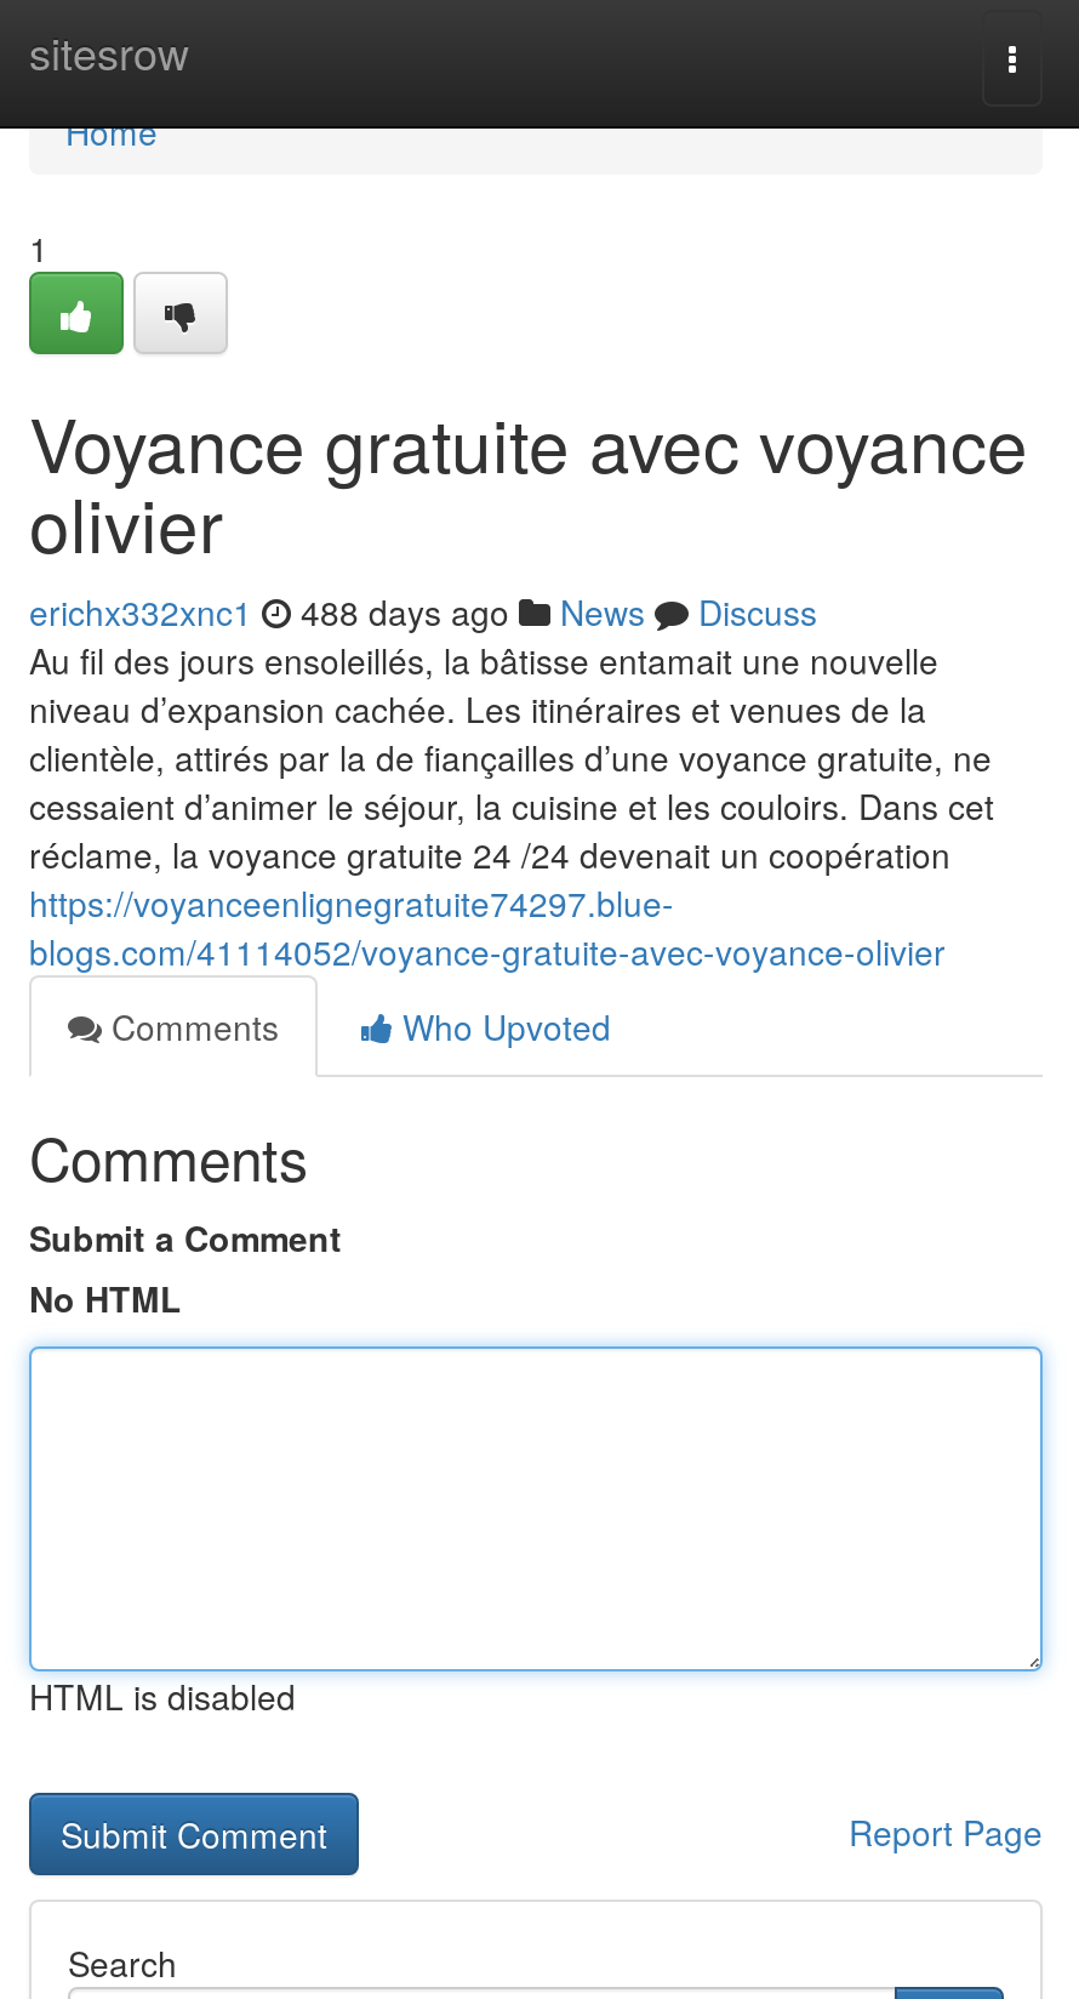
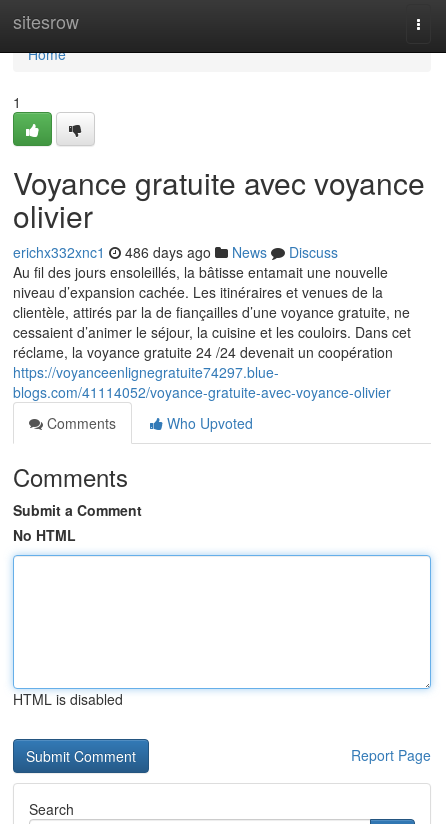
- erichx332xnc1 488 days ago News Discuss
+ erichx332xnc1 486 days ago News Discuss
